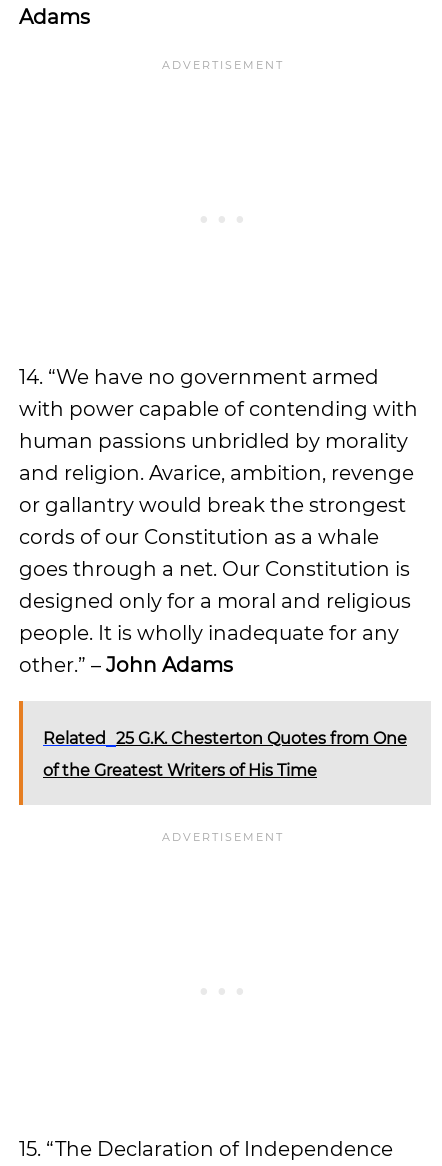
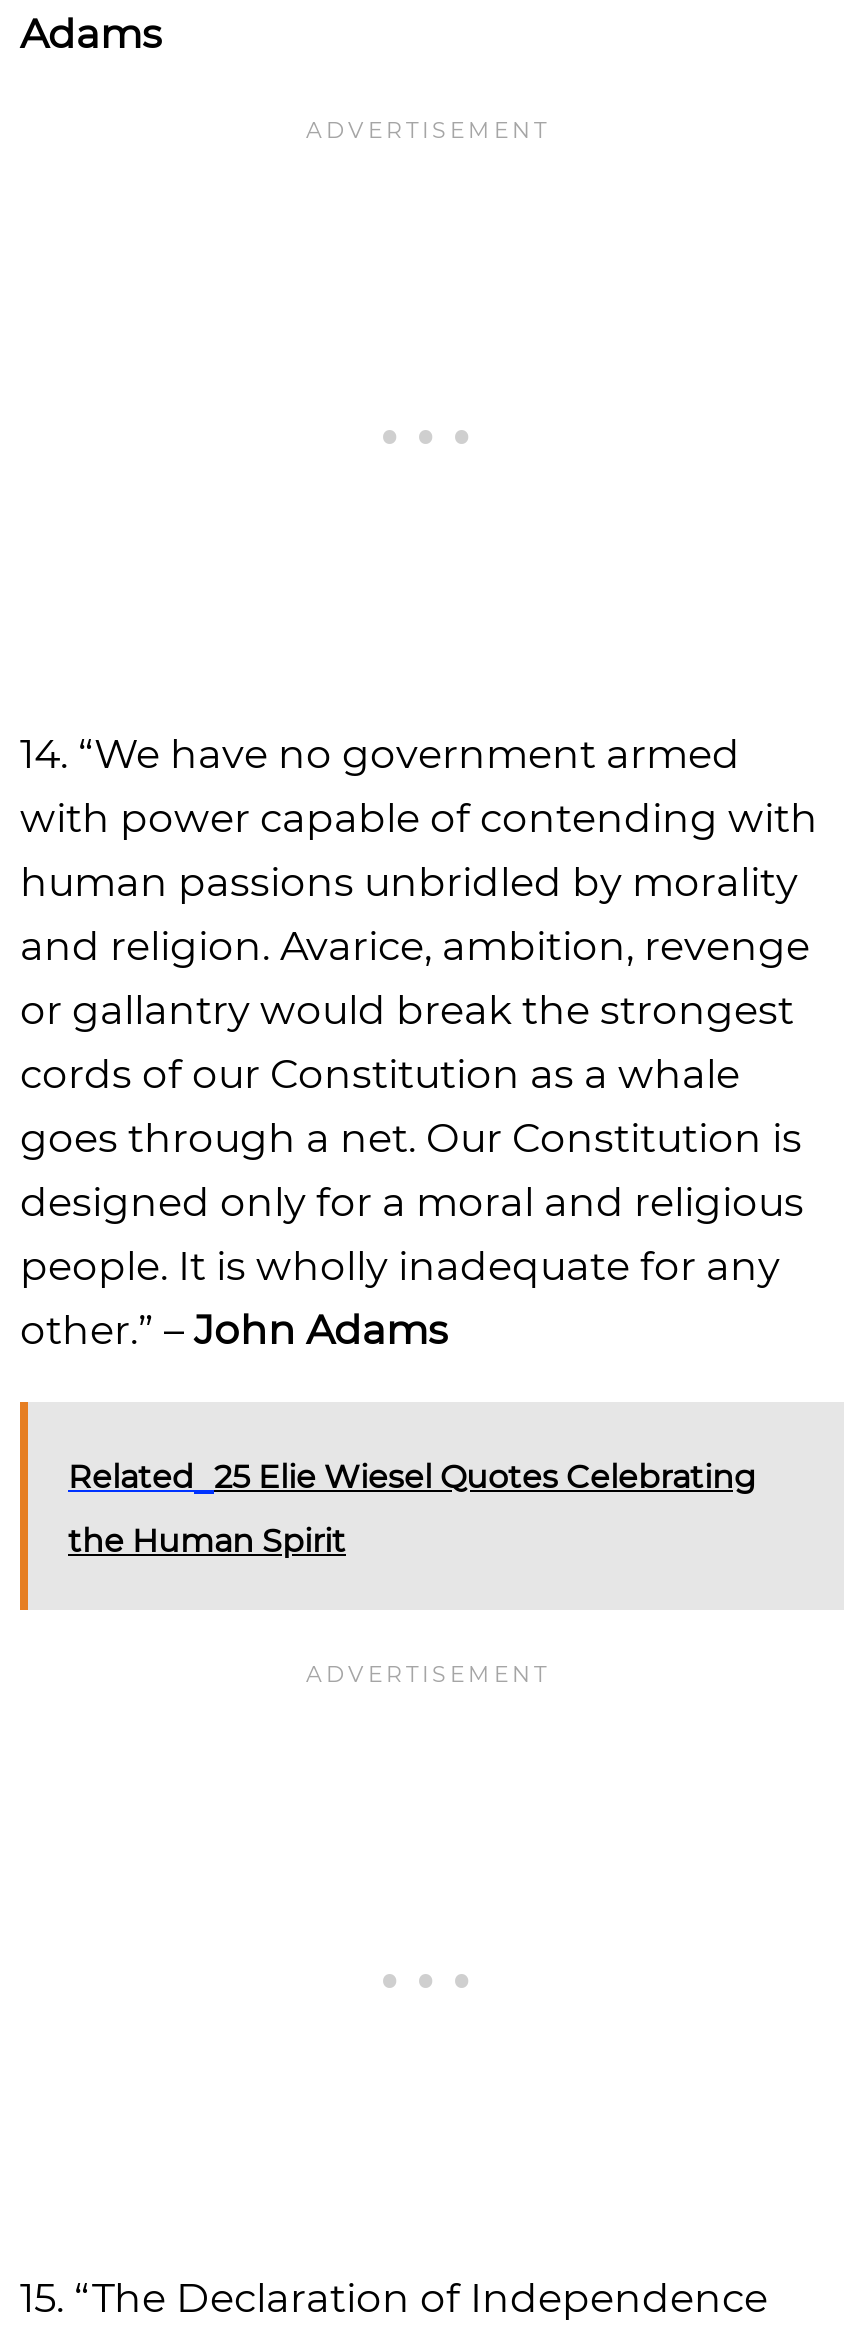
- Related 25 G.K. Chesterton Quotes from One
+ Related 25 Elie Wiesel Quotes Celebrating

- of the Greatest Writers of His Time
+ the Human Spirit
